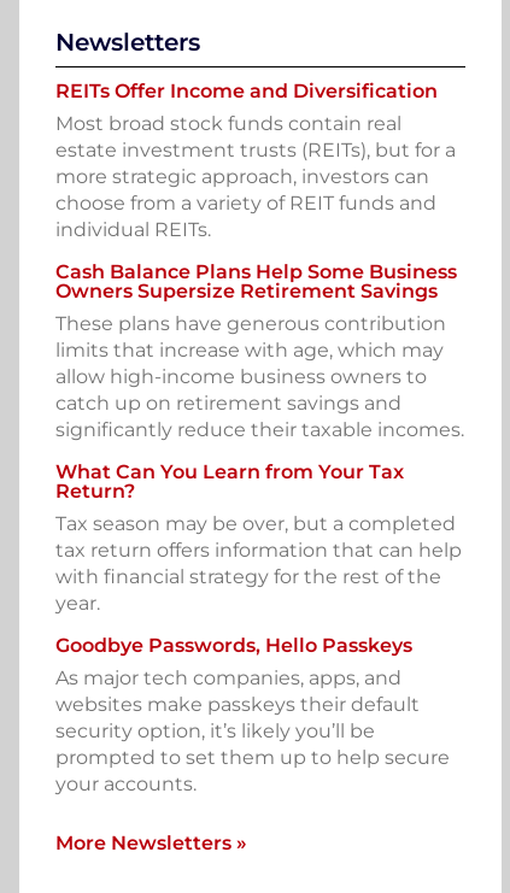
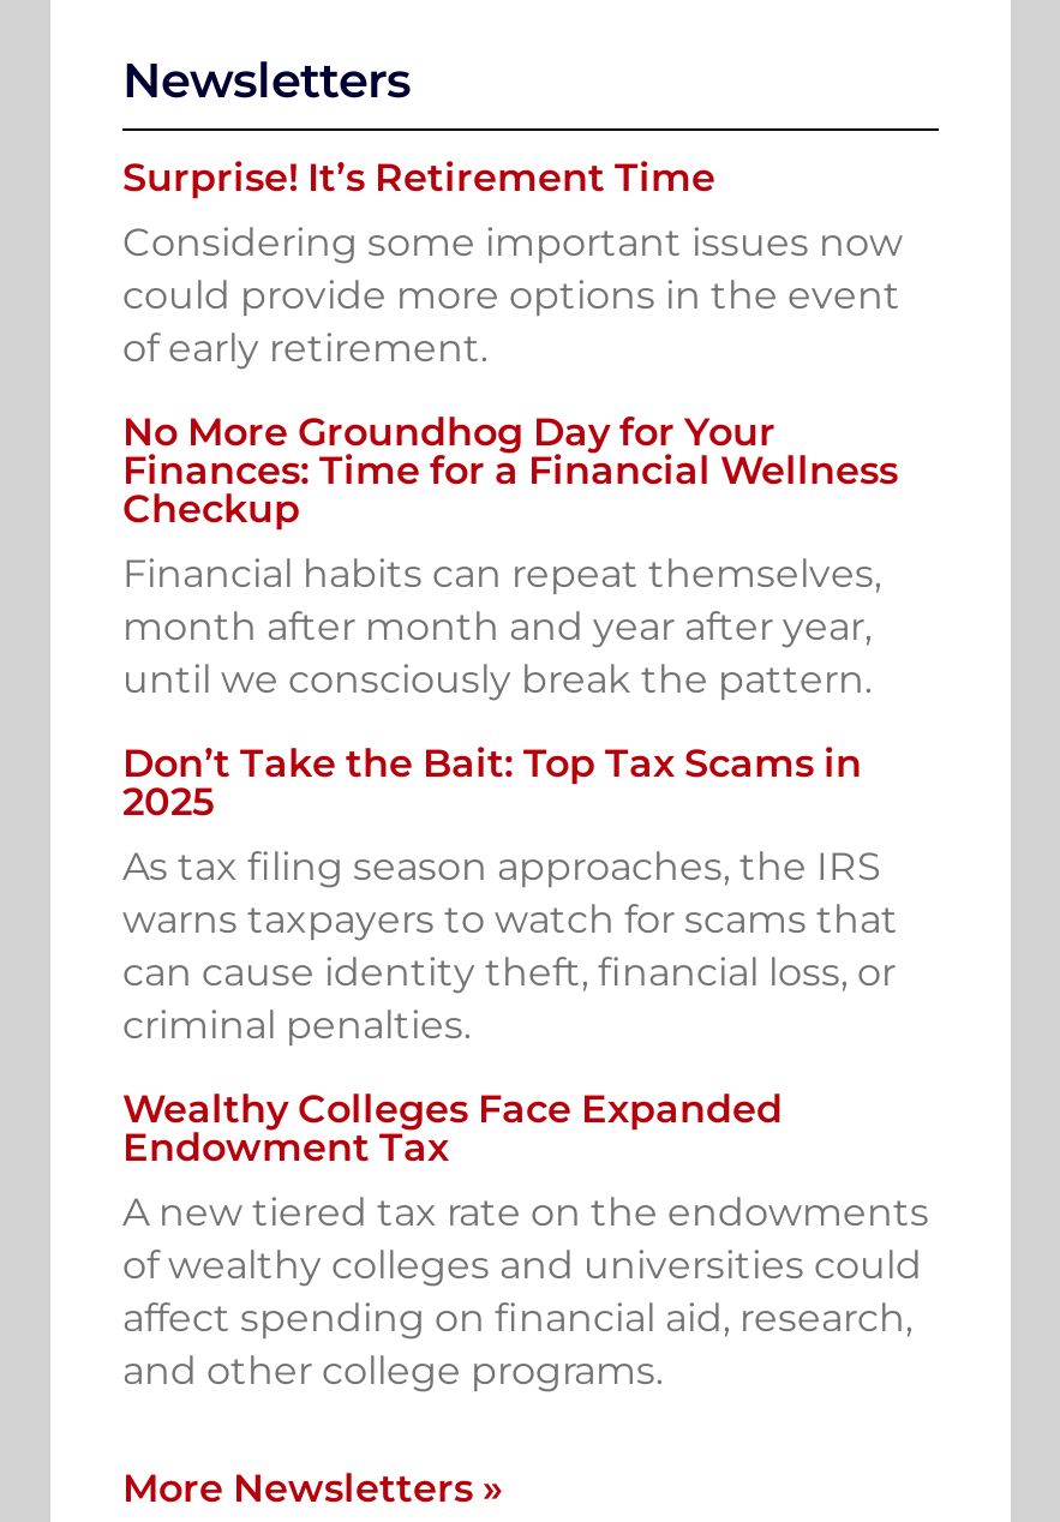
- REITs Offer Income and Diversification
- Most broad stock funds contain real
- estate investment trusts (REITs), but for a
- more strategic approach, investors can
- choose from a variety of REIT funds and
- individual REITs.
+ Surprise! It’s Retirement Time
+ Considering some important issues now
+ could provide more options in the event
+ of early retirement.

- Cash Balance Plans Help Some Business
- Owners Supersize Retirement Savings
- These plans have generous contribution
- limits that increase with age, which may
- allow high-income business owners to
- catch up on retirement savings and
- significantly reduce their taxable incomes.
+ No More Groundhog Day for Your
+ Finances: Time for a Financial Wellness
+ Checkup
+ Financial habits can repeat themselves,
+ month after month and year after year,
+ until we consciously break the pattern.

- What Can You Learn from Your Tax
- Return?
- Tax season may be over, but a completed
- tax return offers information that can help
- with financial strategy for the rest of the
- year.
+ Don’t Take the Bait: Top Tax Scams in
+ 2025
+ As tax filing season approaches, the IRS
+ warns taxpayers to watch for scams that
+ can cause identity theft, financial loss, or
+ criminal penalties.

- Goodbye Passwords, Hello Passkeys
- As major tech companies, apps, and
- websites make passkeys their default
- security option, it’s likely you’ll be
- prompted to set them up to help secure
- your accounts.
+ Wealthy Colleges Face Expanded
+ Endowment Tax
+ A new tiered tax rate on the endowments
+ of wealthy colleges and universities could
+ affect spending on financial aid, research,
+ and other college programs.
